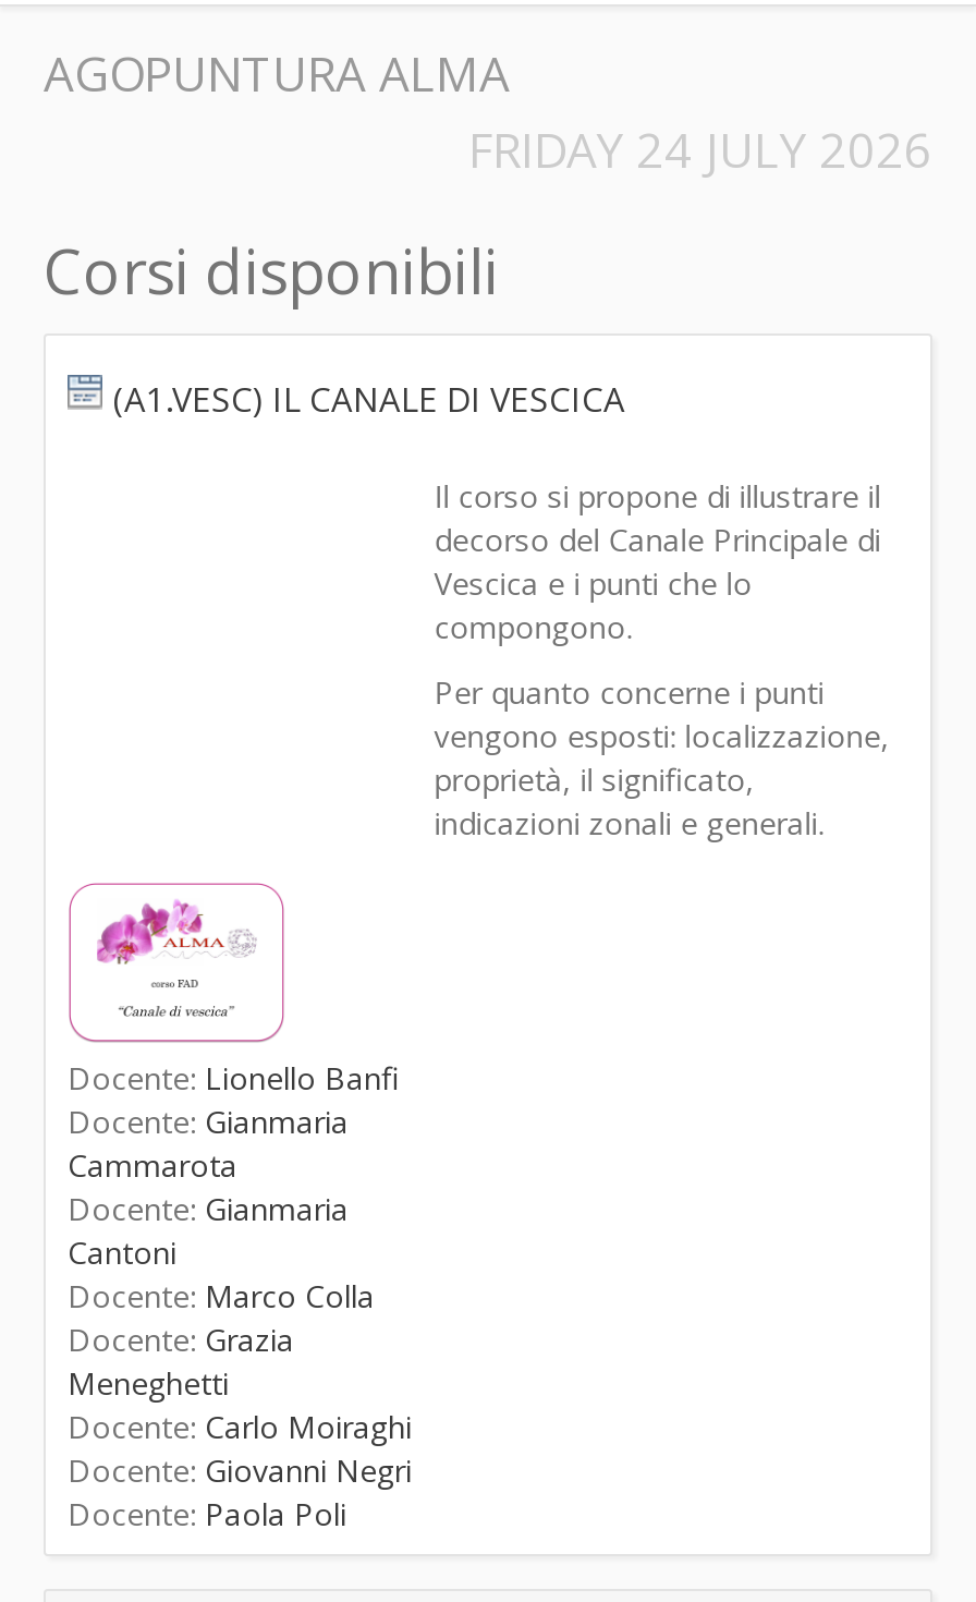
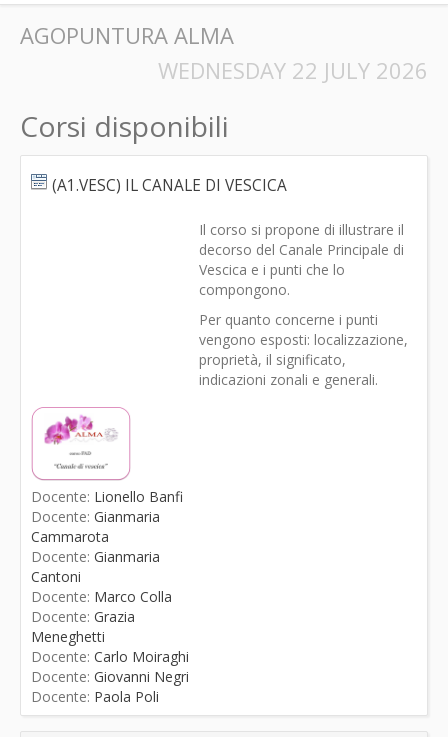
- FRIDAY 24 JULY 2026
+ WEDNESDAY 22 JULY 2026
